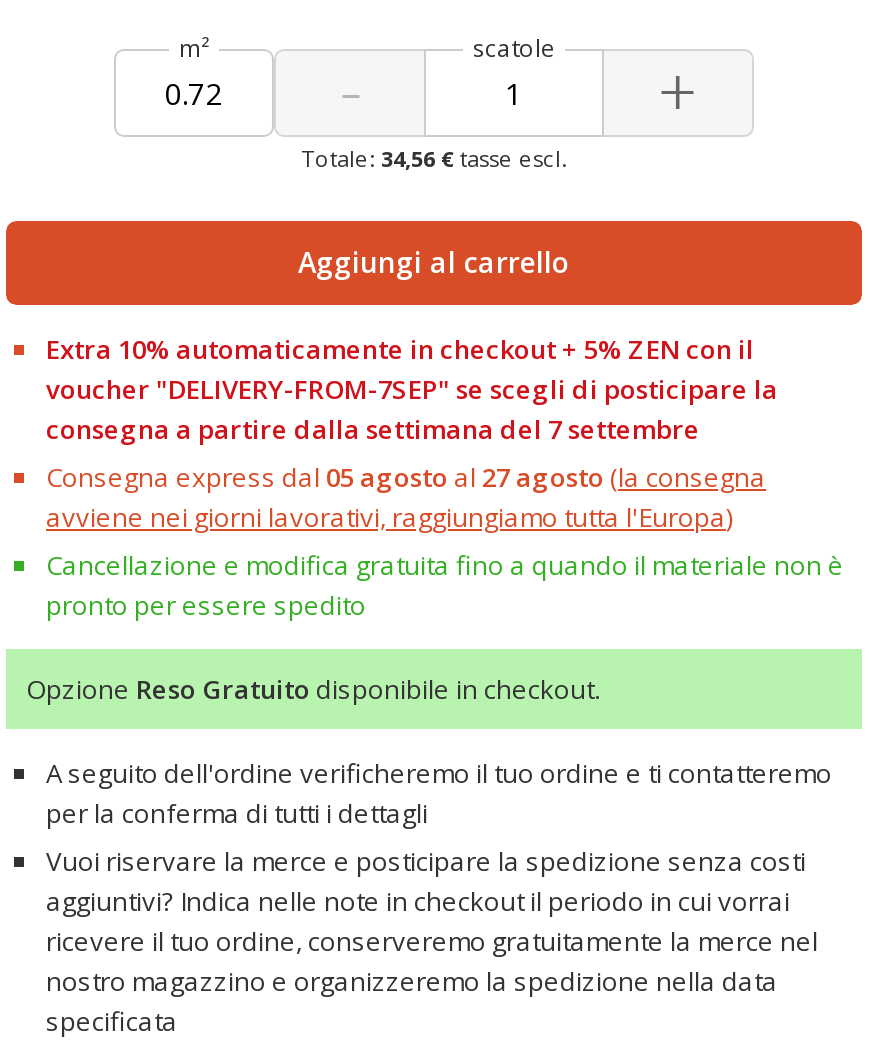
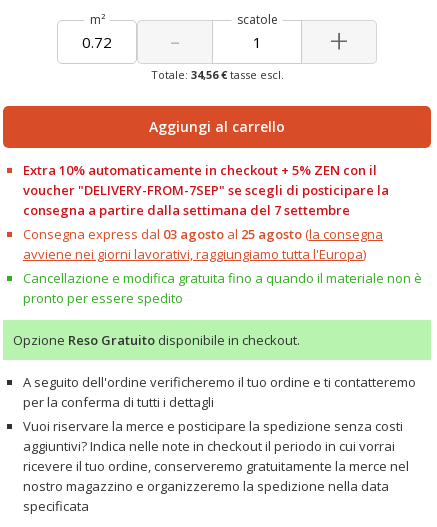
- Consegna express dal 05 agosto al 27 agosto (la consegna
+ Consegna express dal 03 agosto al 25 agosto (la consegna
